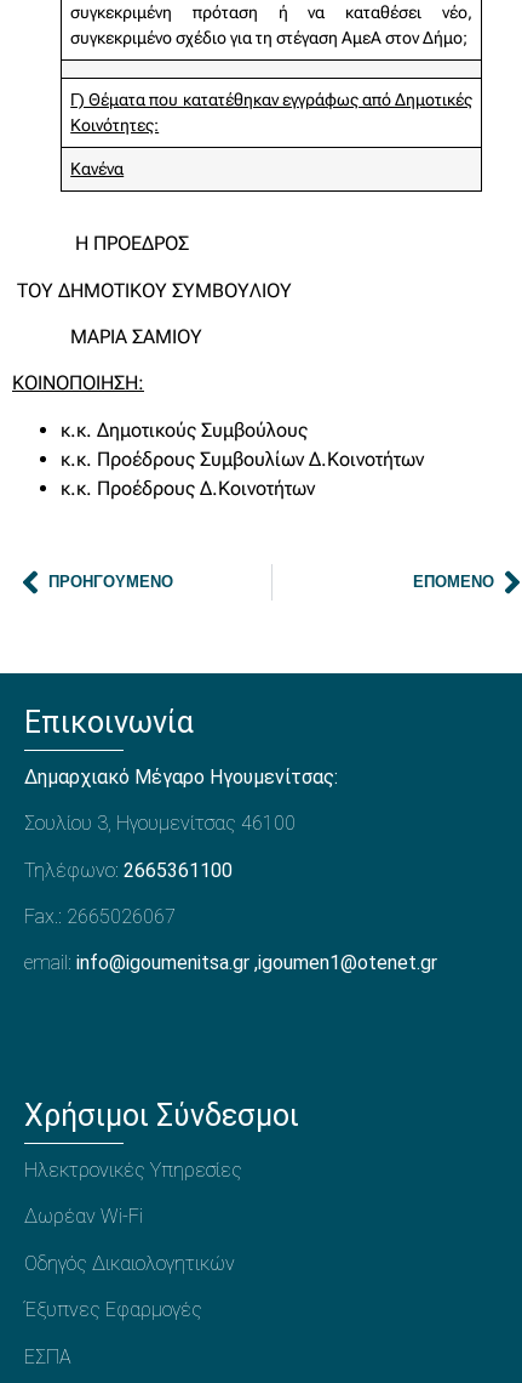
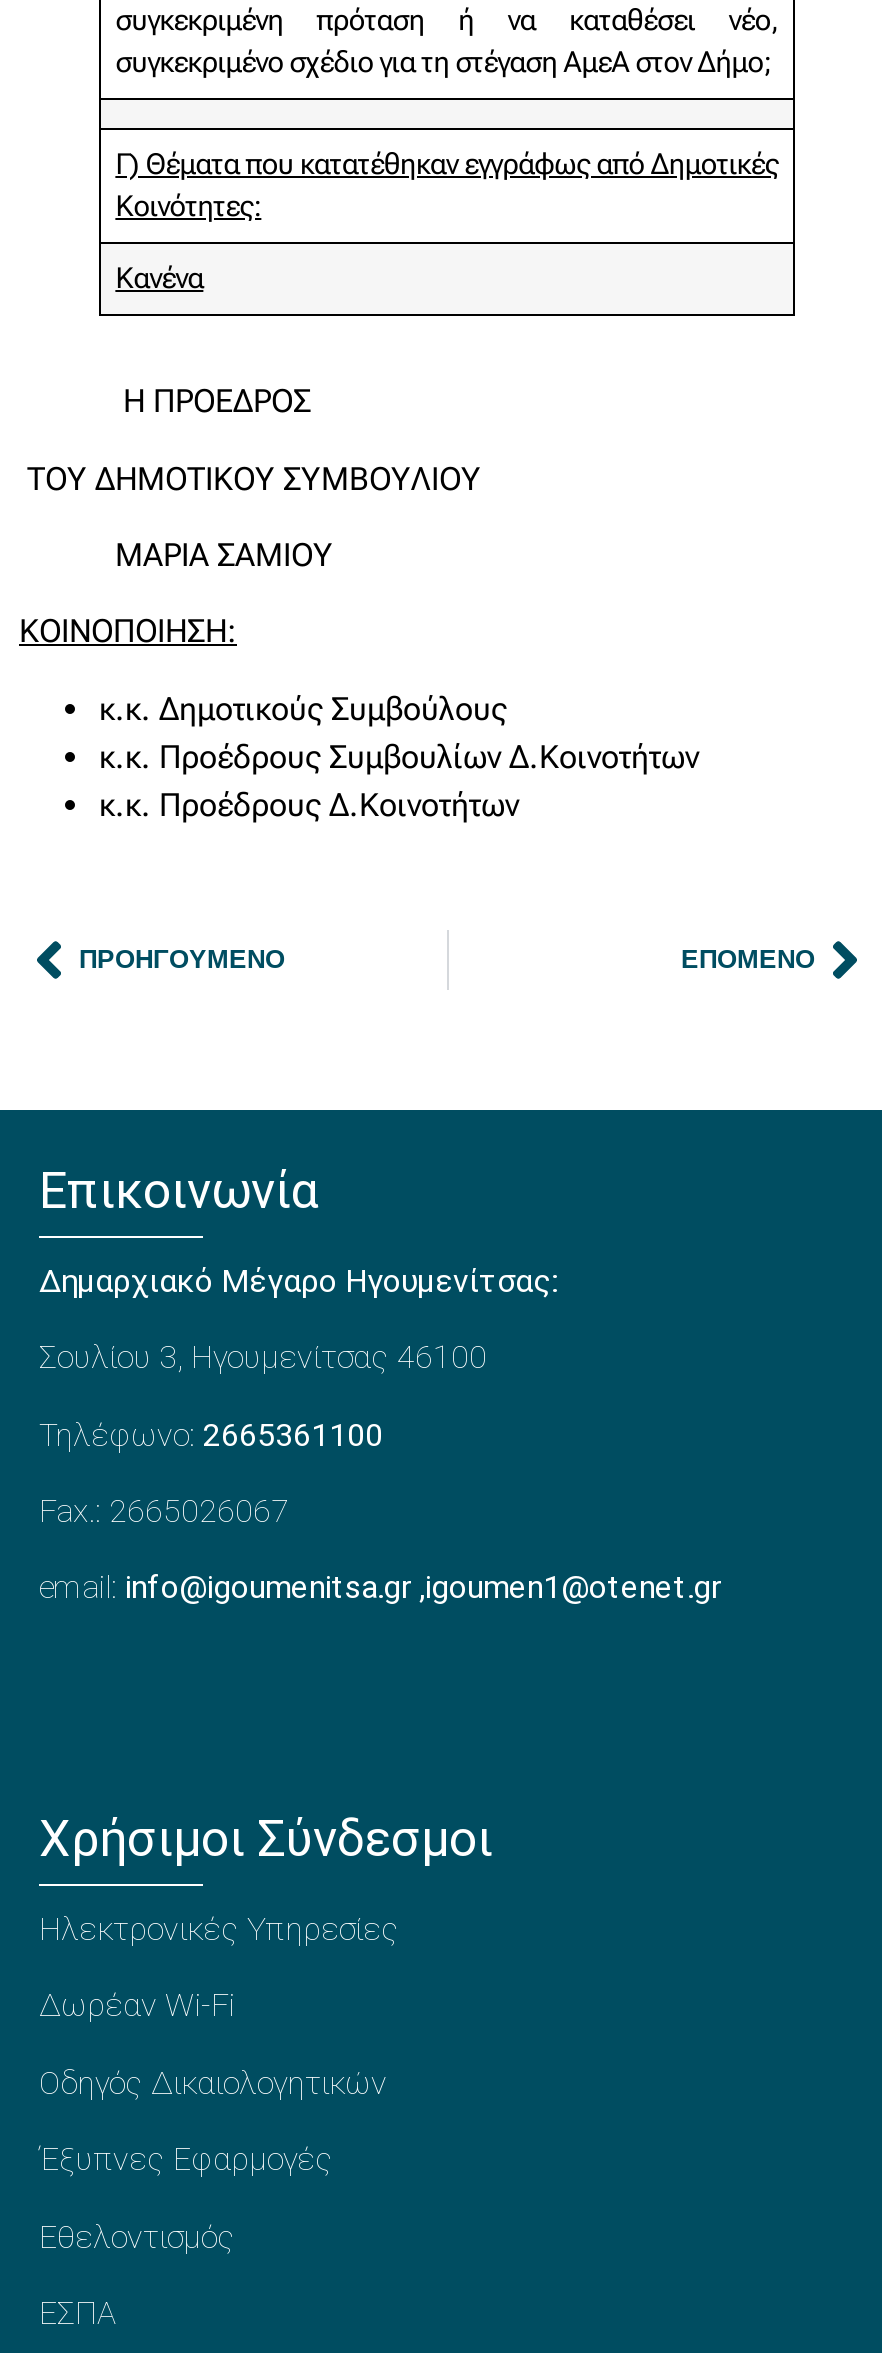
+ Εθελοντισμός
